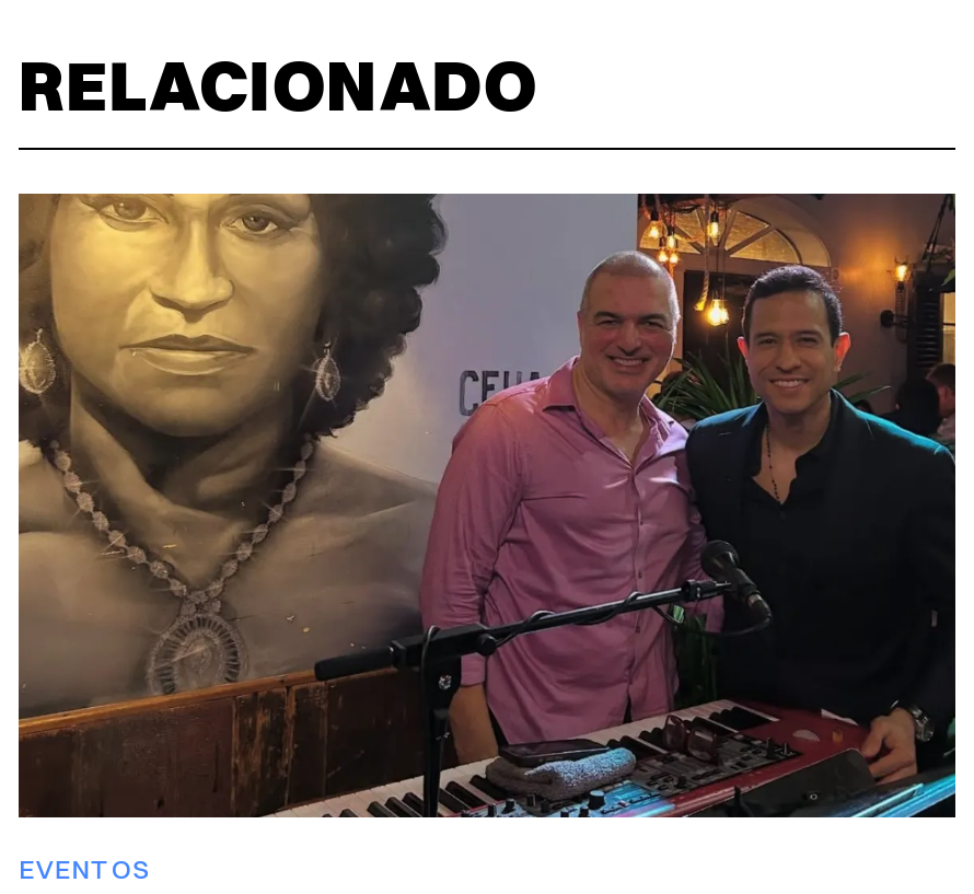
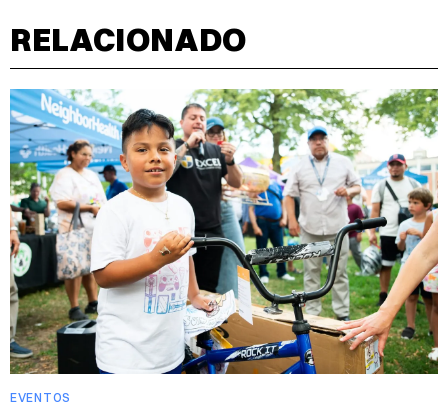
- [image]
+ [image]
